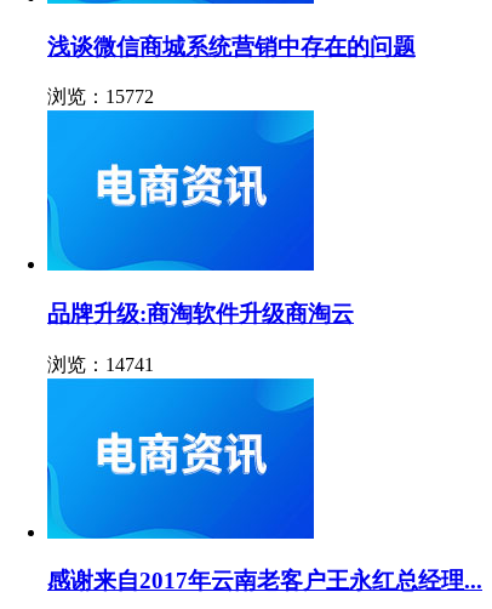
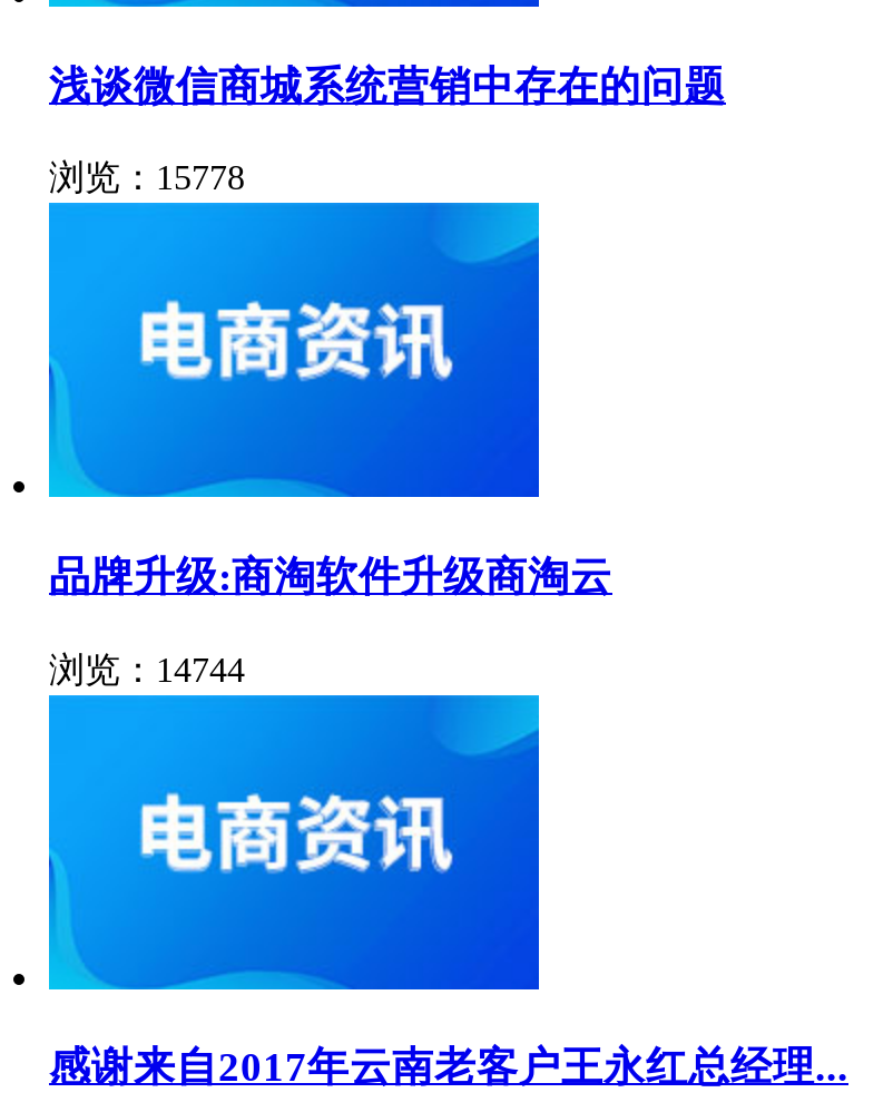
- 浏览：15772
+ 浏览：15778

- 浏览：14741
+ 浏览：14744
